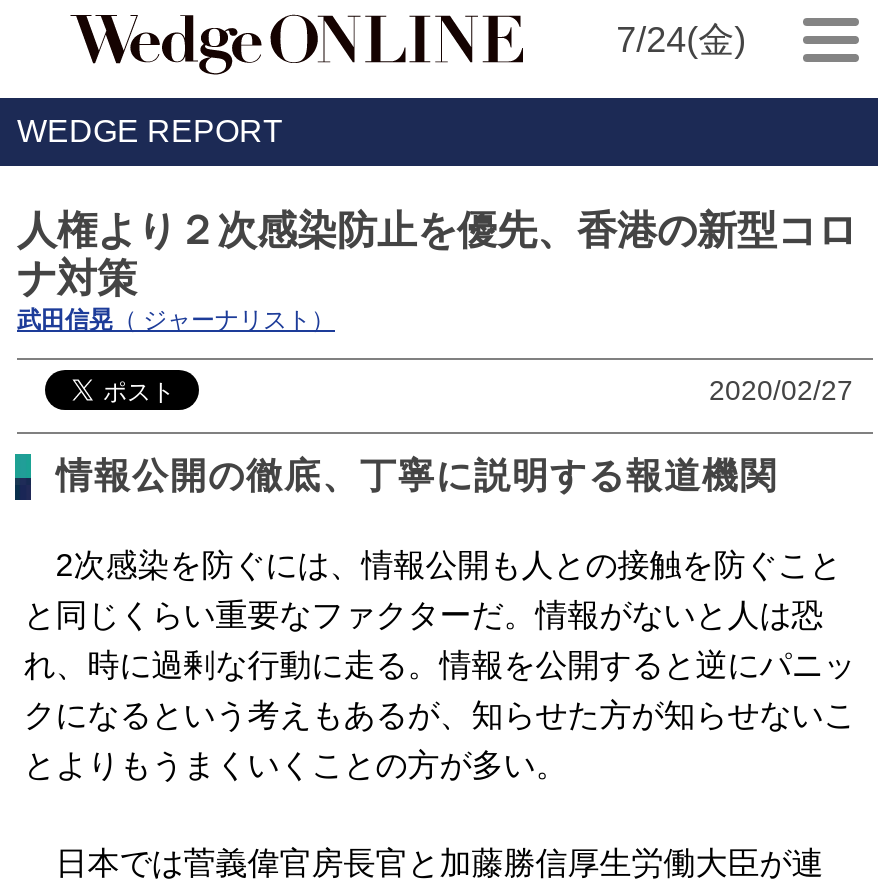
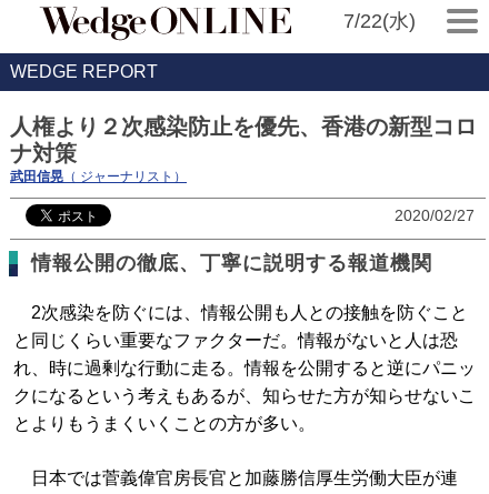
- 7/24(金)
+ 7/22(水)
